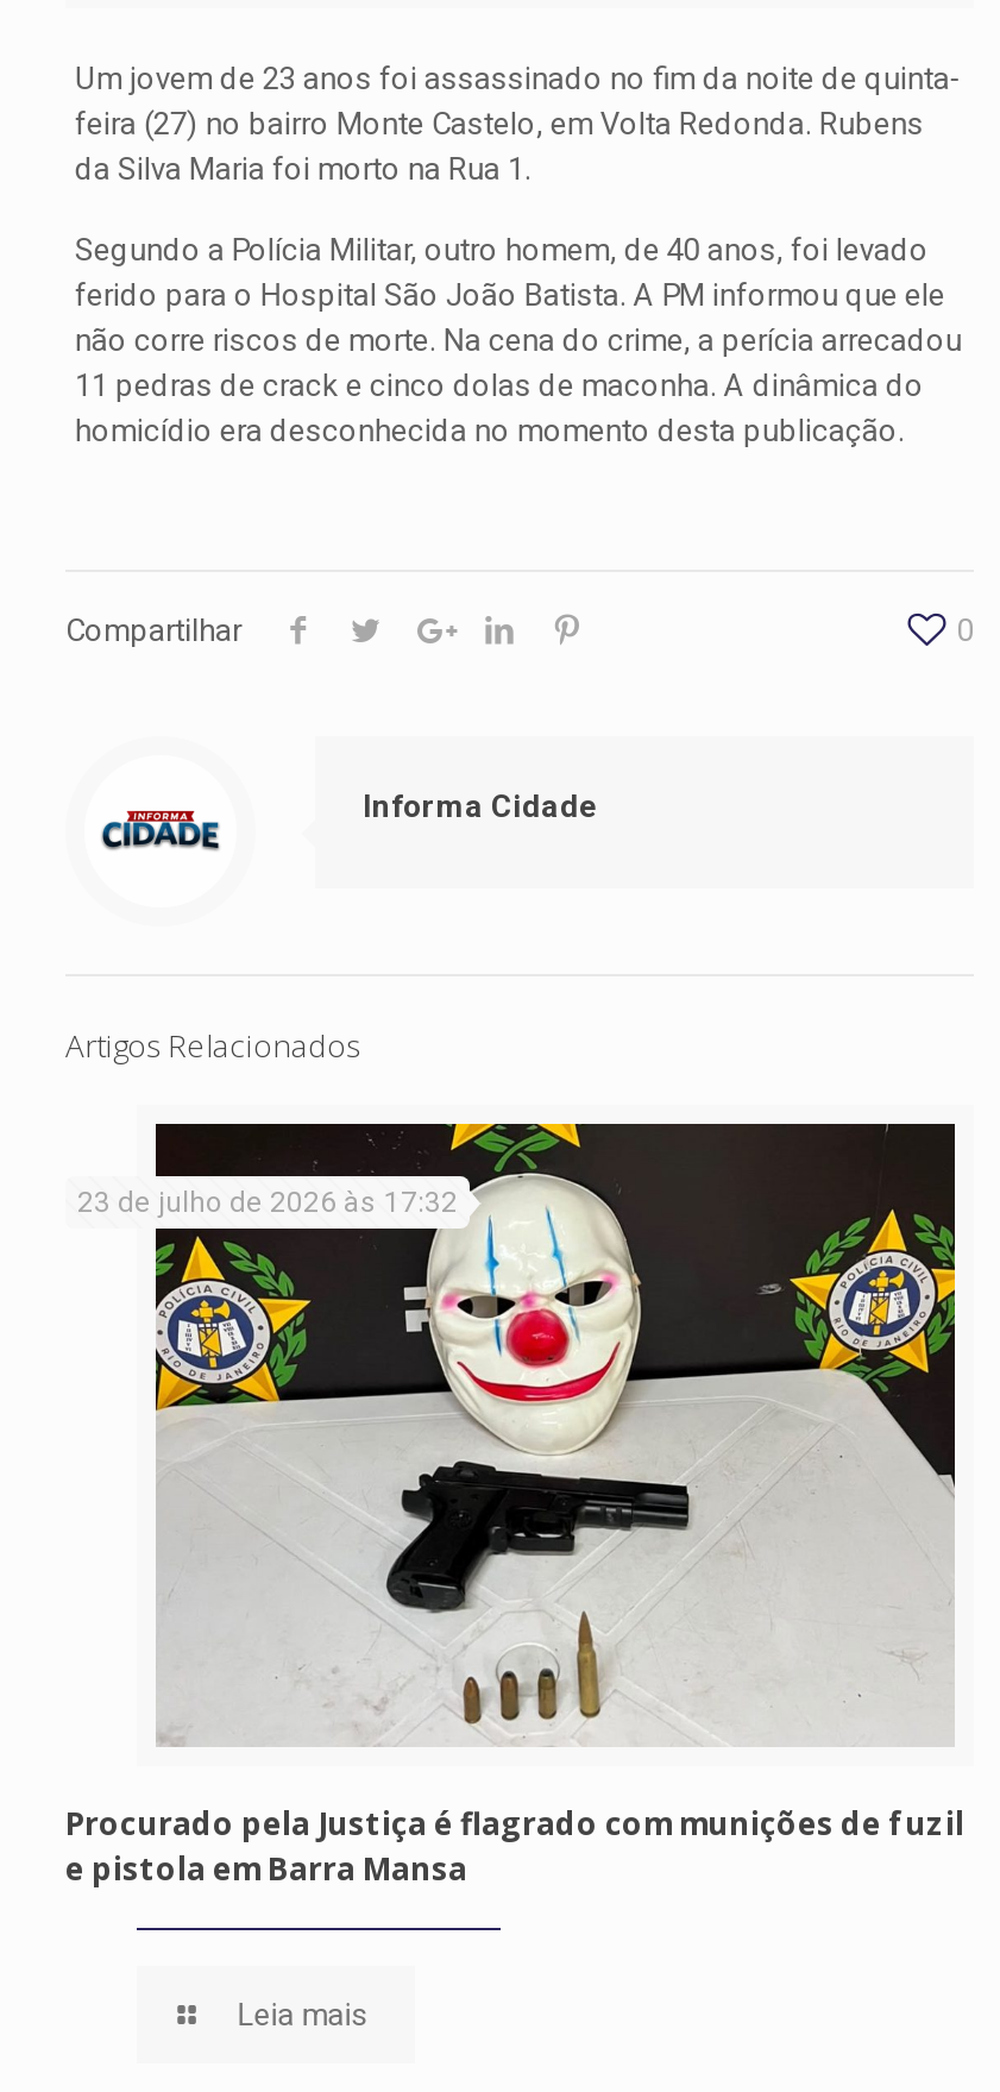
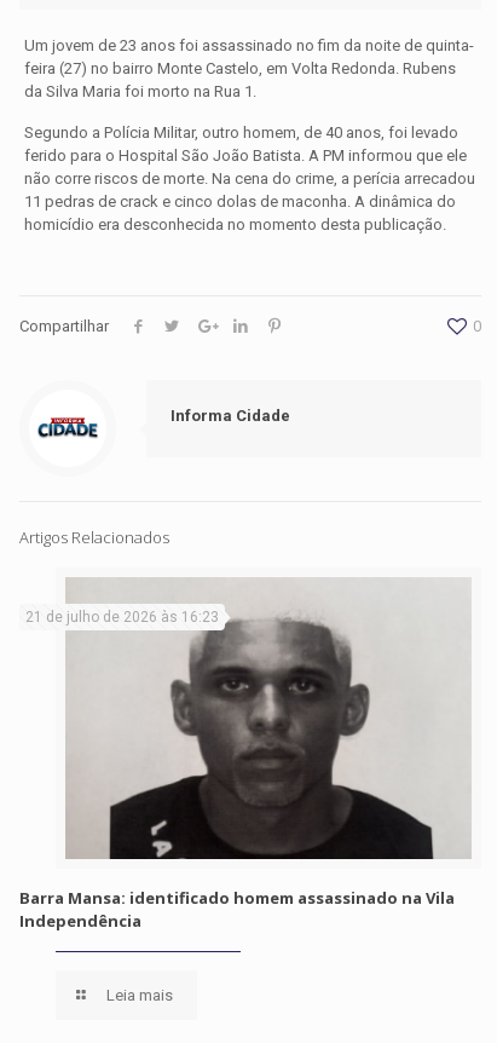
- [image]
- 23 de julho de 2026 às 17:32
+ [image]
+ 21 de julho de 2026 às 16:23

- Procurado pela Justiça é flagrado com munições de fuzil
- e pistola em Barra Mansa
+ Barra Mansa: identificado homem assassinado na Vila
+ Independência
